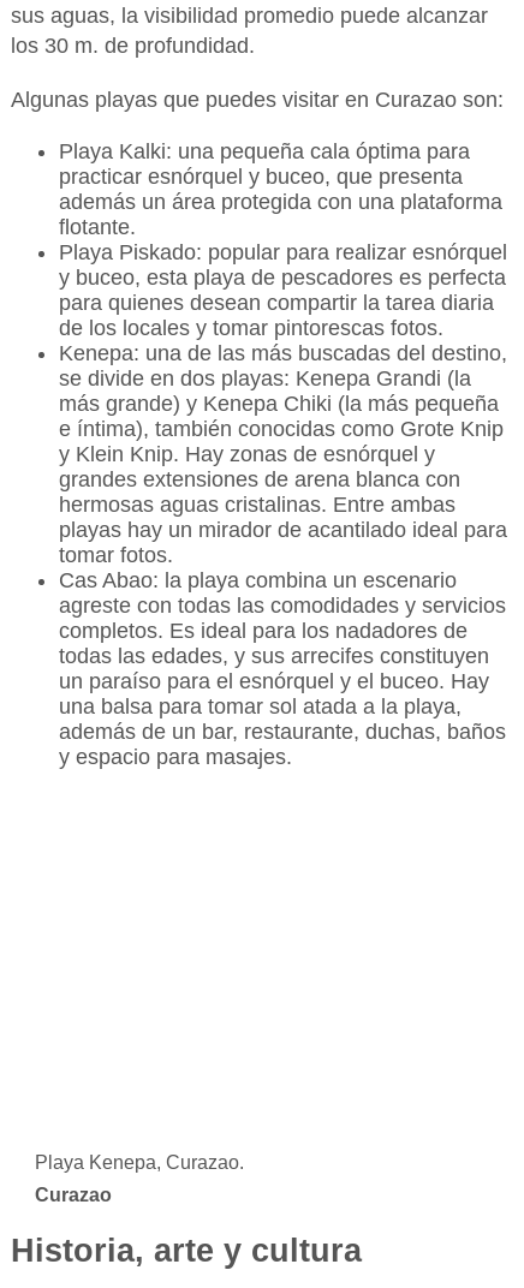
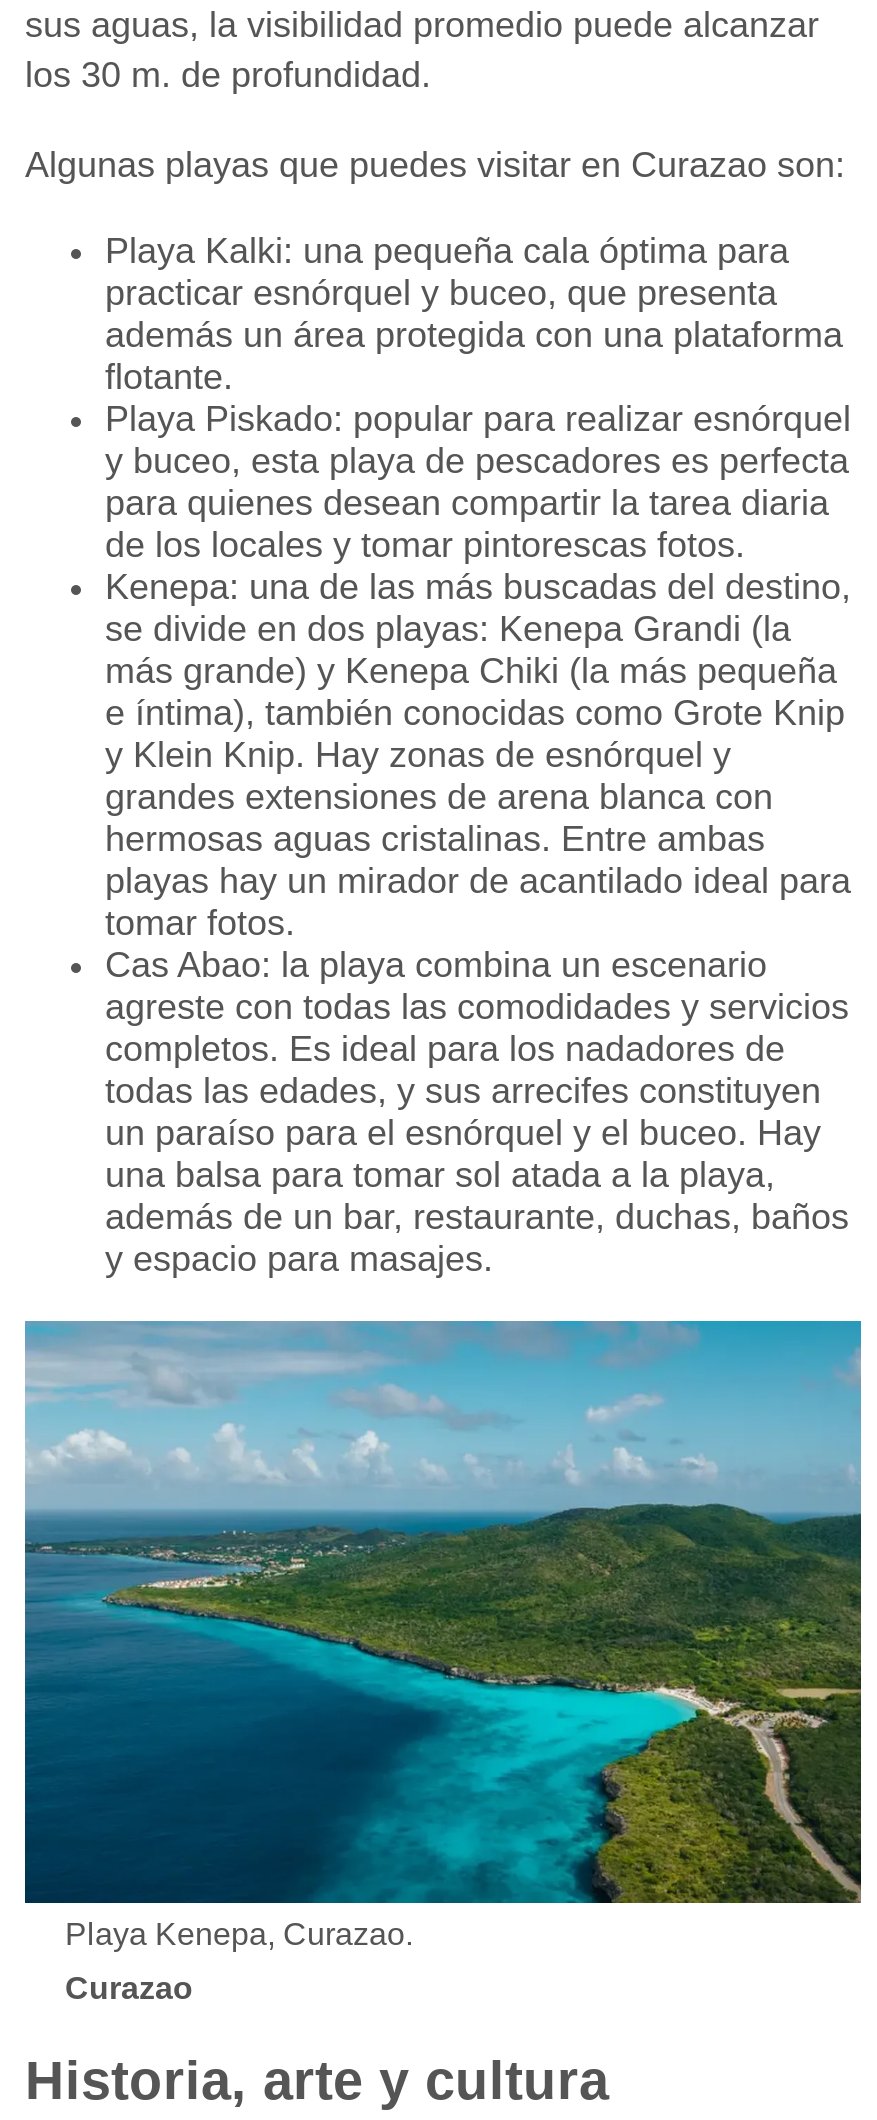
+ [image]
